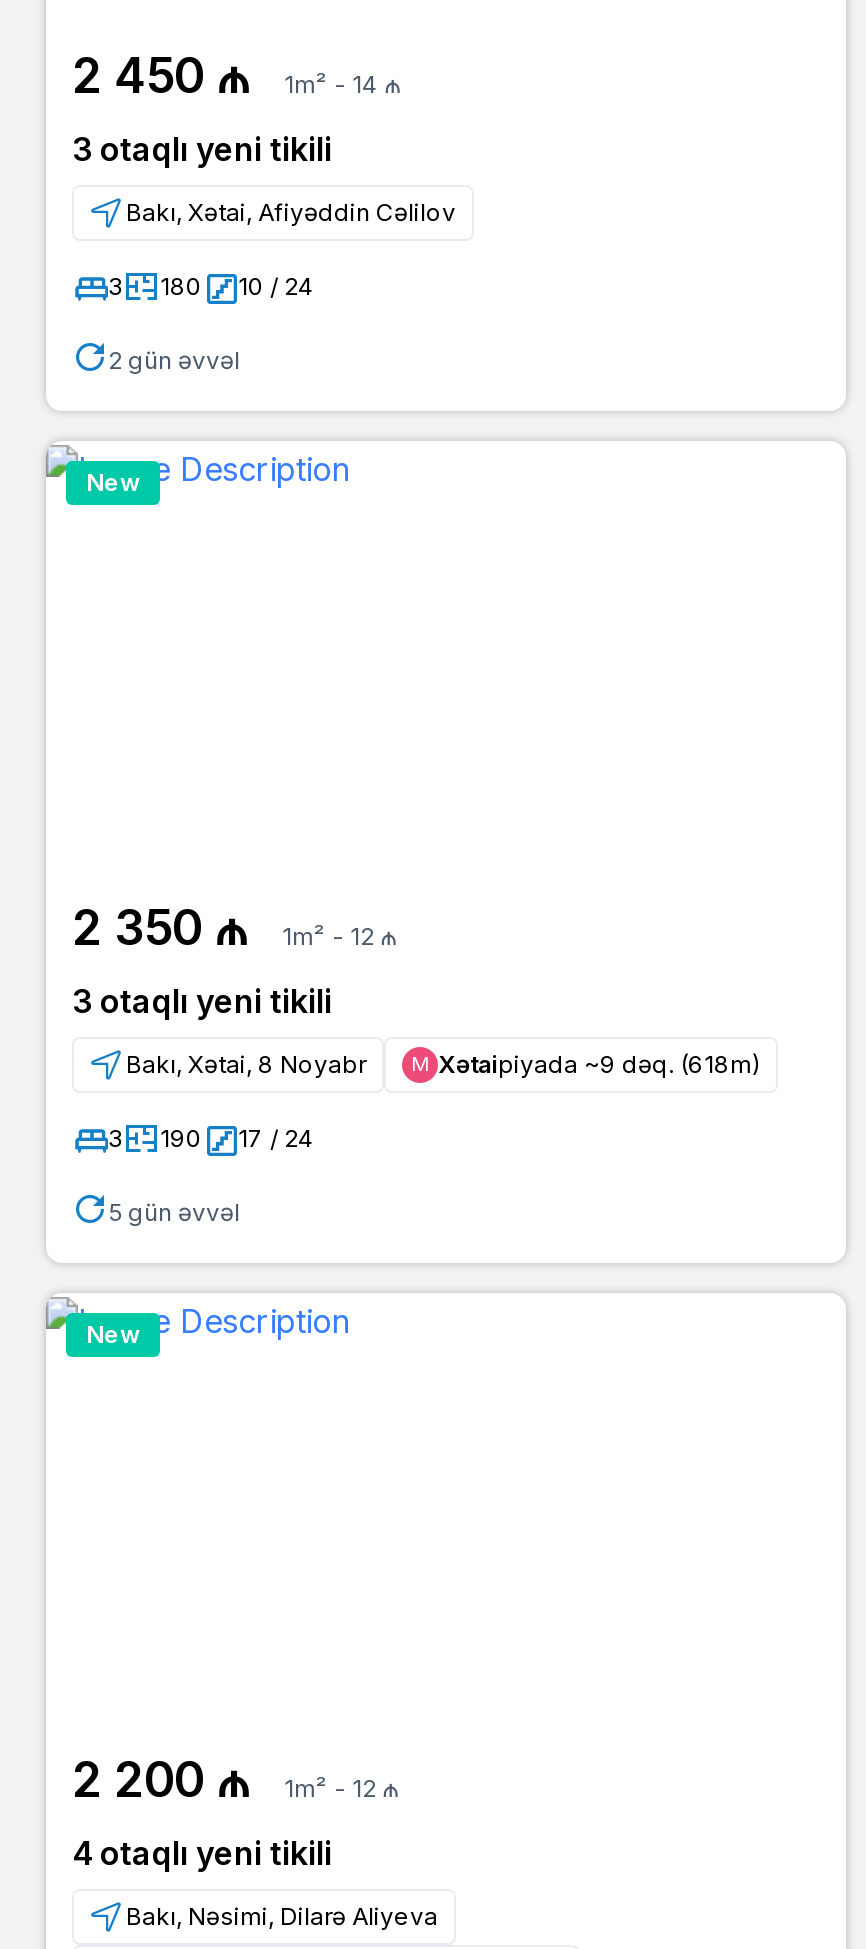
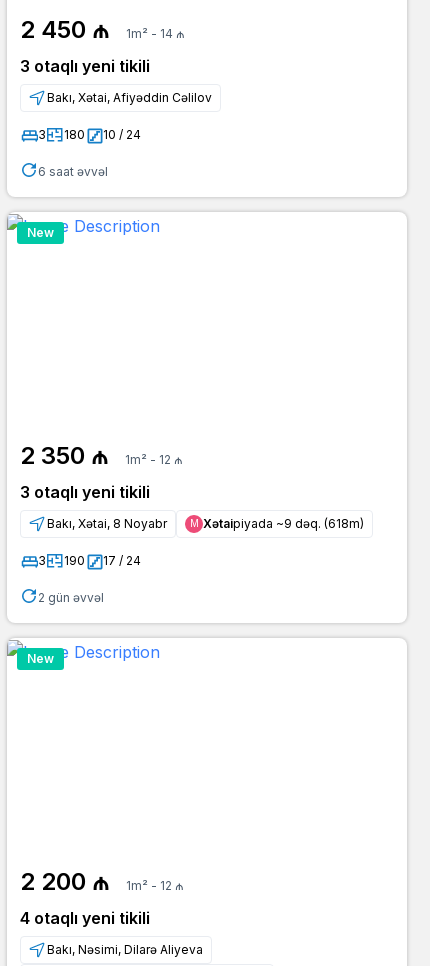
- 2 gün əvvəl
+ 6 saat əvvəl

- 5 gün əvvəl
+ 2 gün əvvəl
